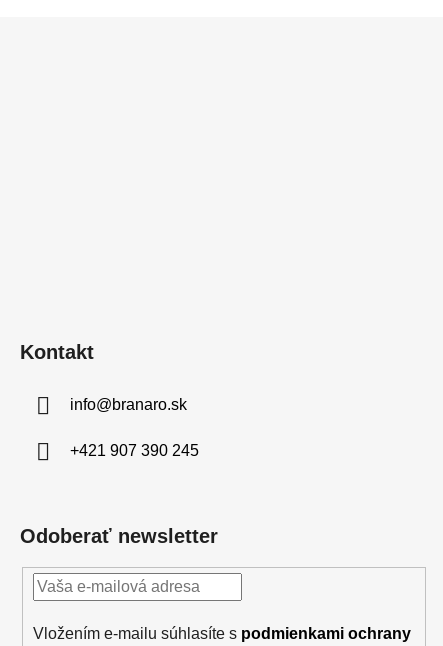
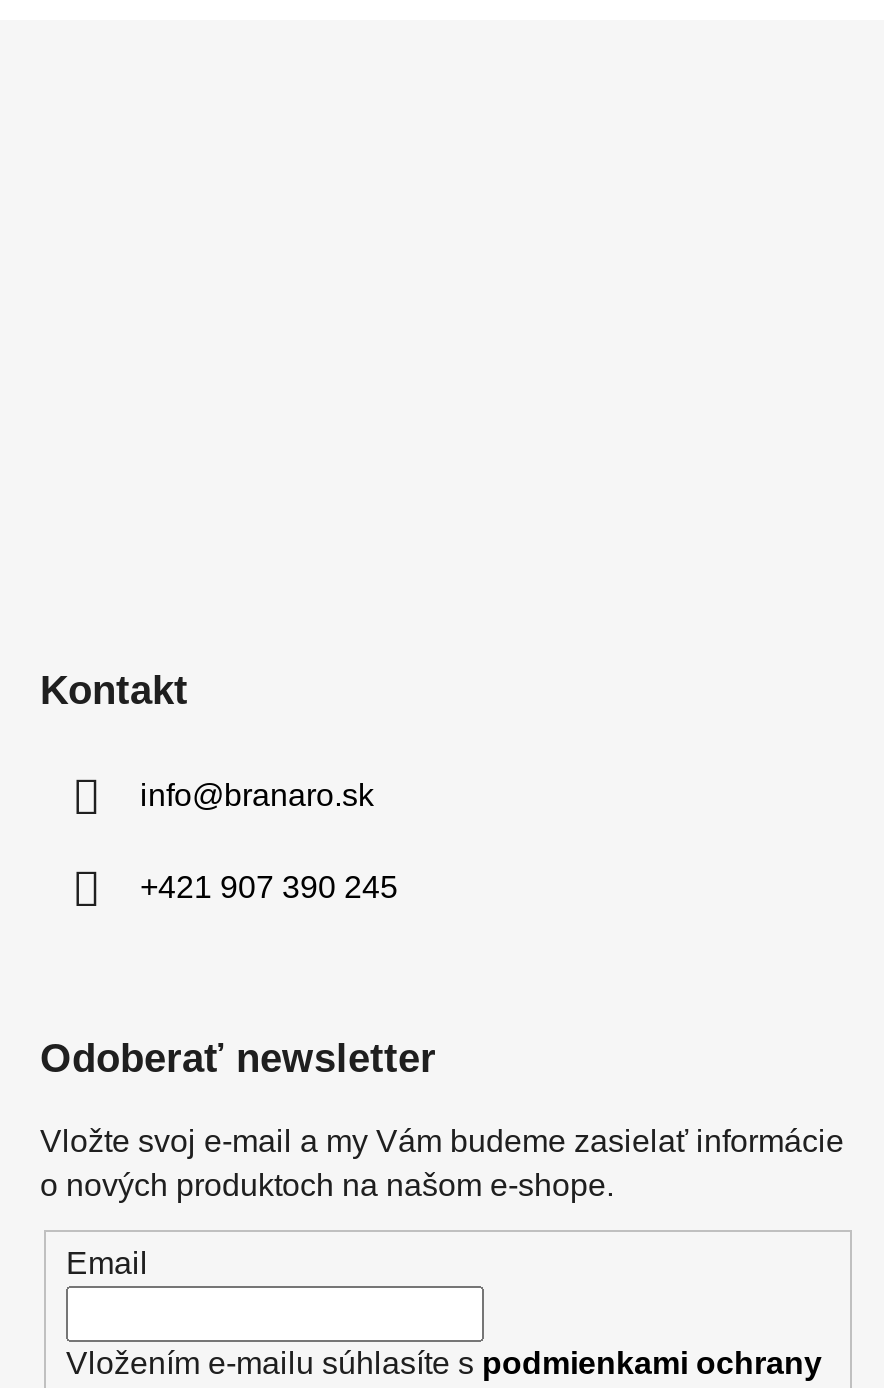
+ Vložte svoj e-mail a my Vám budeme zasielať informácie
+ o nových produktoch na našom e-shope.
+ Email
